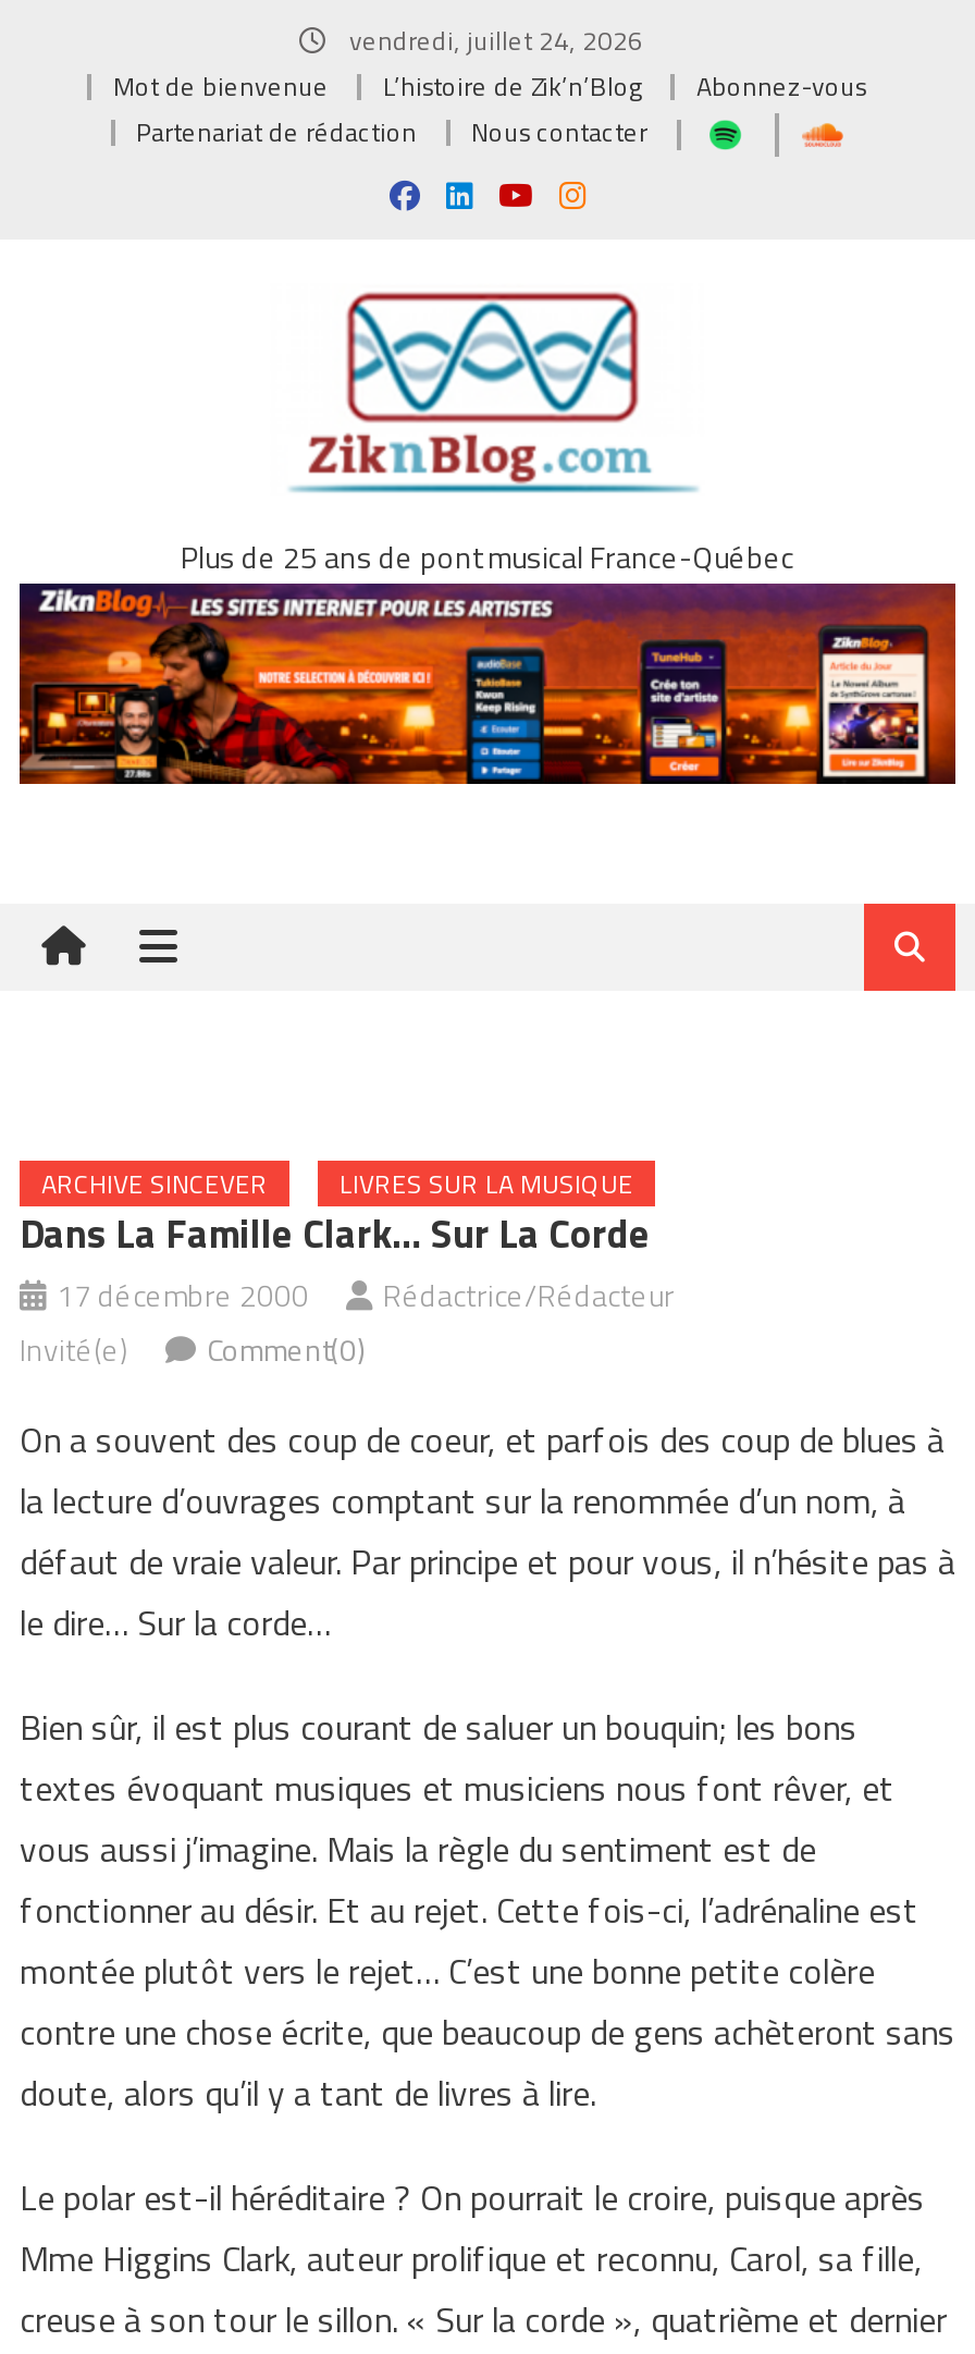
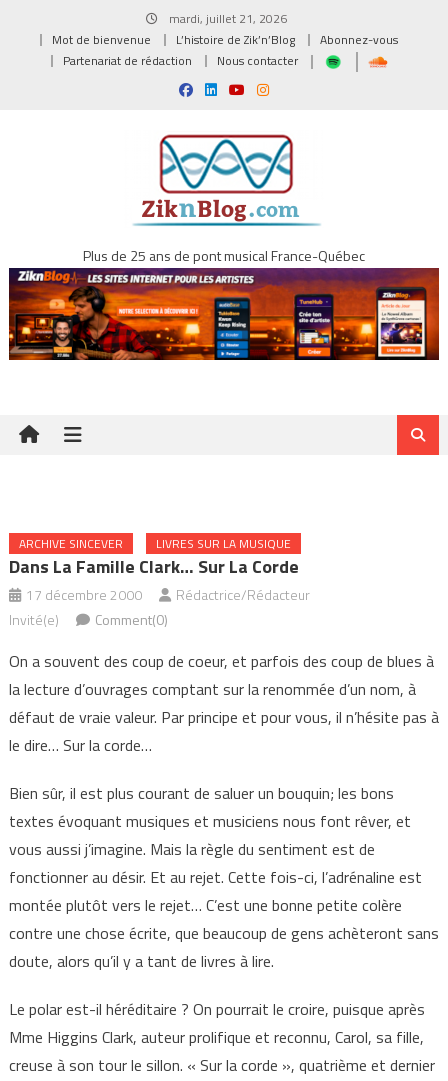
- vendredi, juillet 24, 2026
+ mardi, juillet 21, 2026
